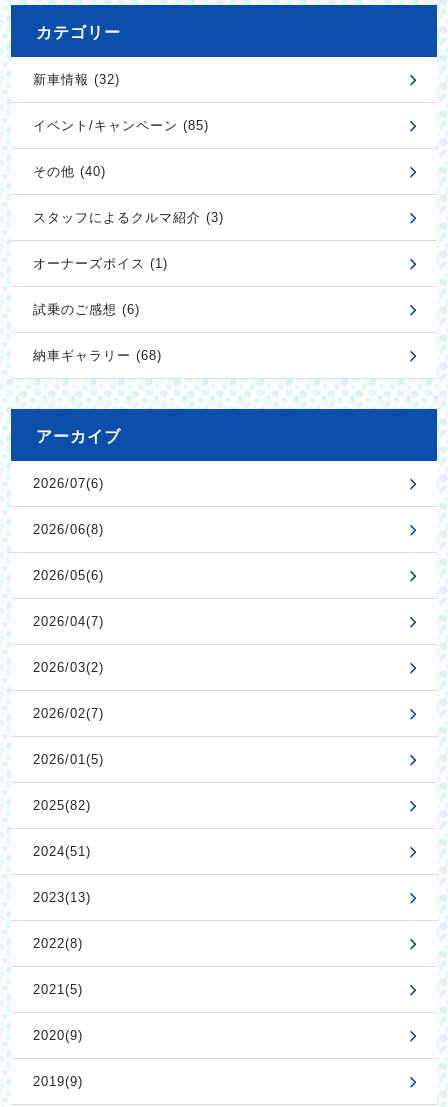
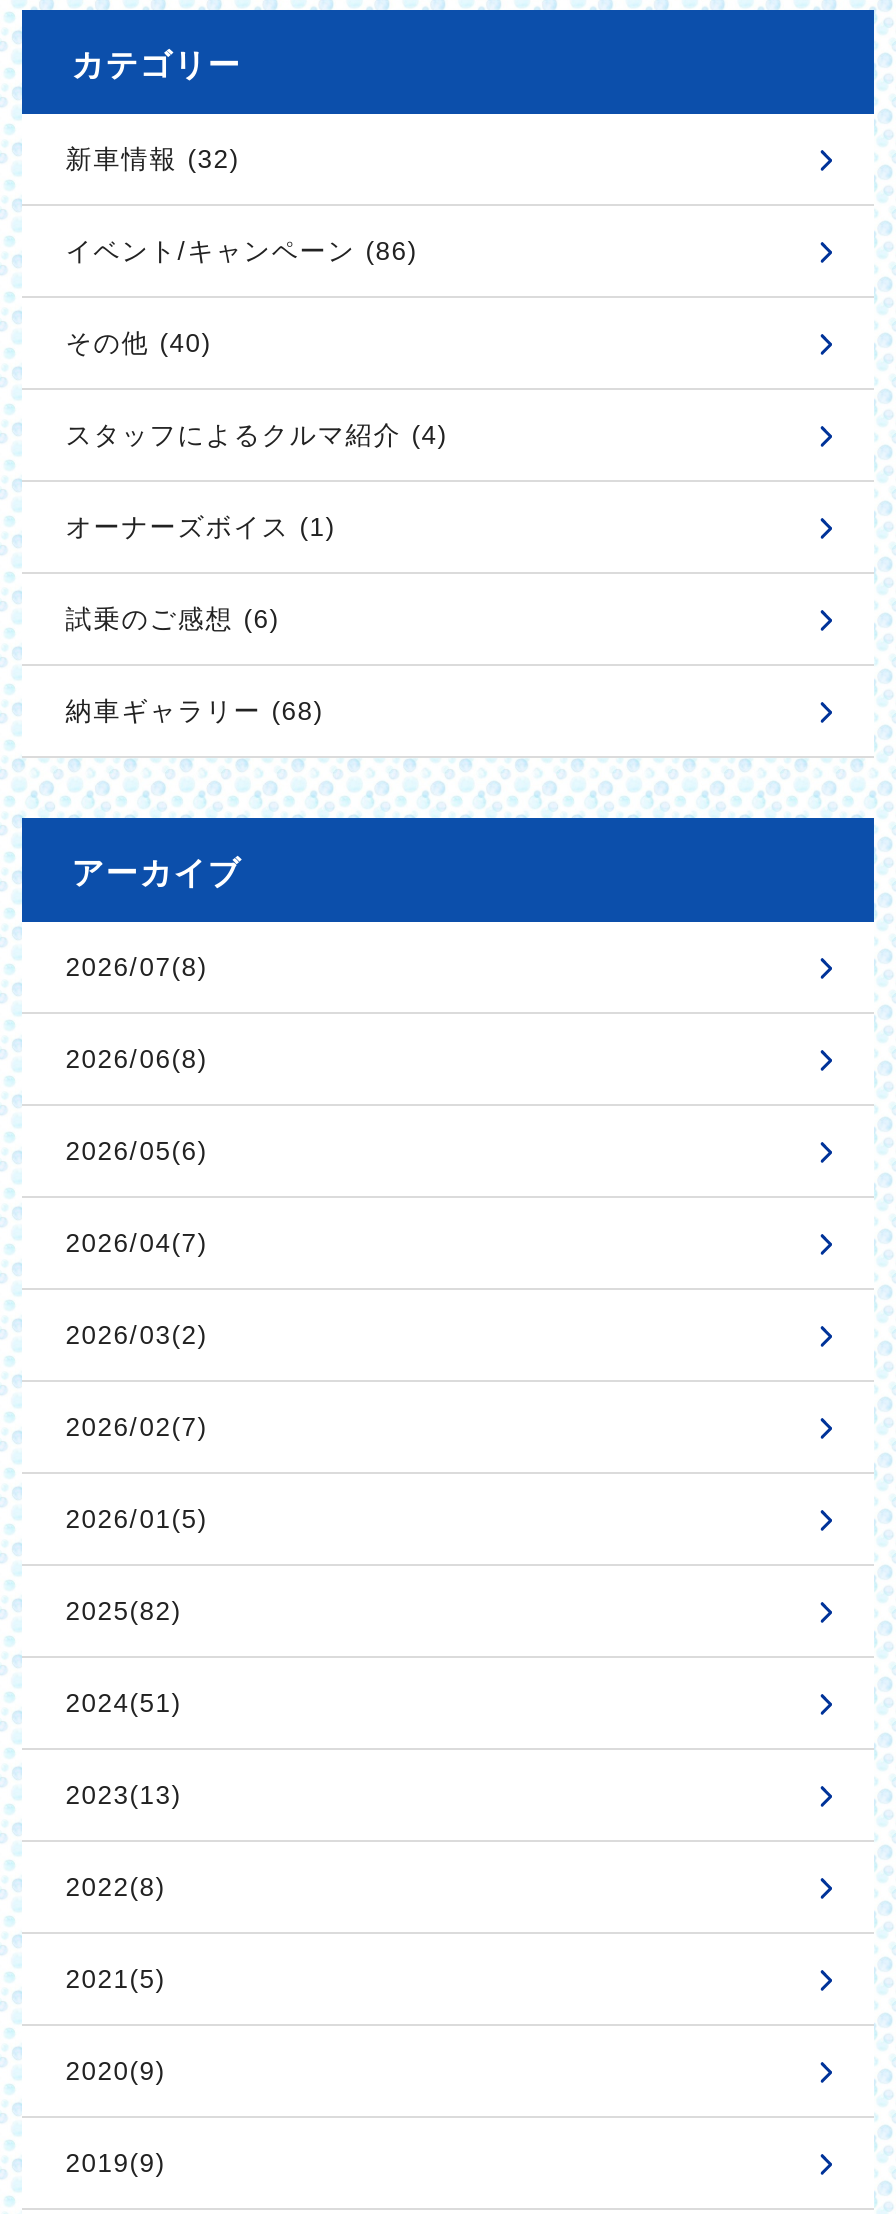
- イベント/キャンペーン (85)
+ イベント/キャンペーン (86)

- スタッフによるクルマ紹介 (3)
+ スタッフによるクルマ紹介 (4)

- 2026/07(6)
+ 2026/07(8)
